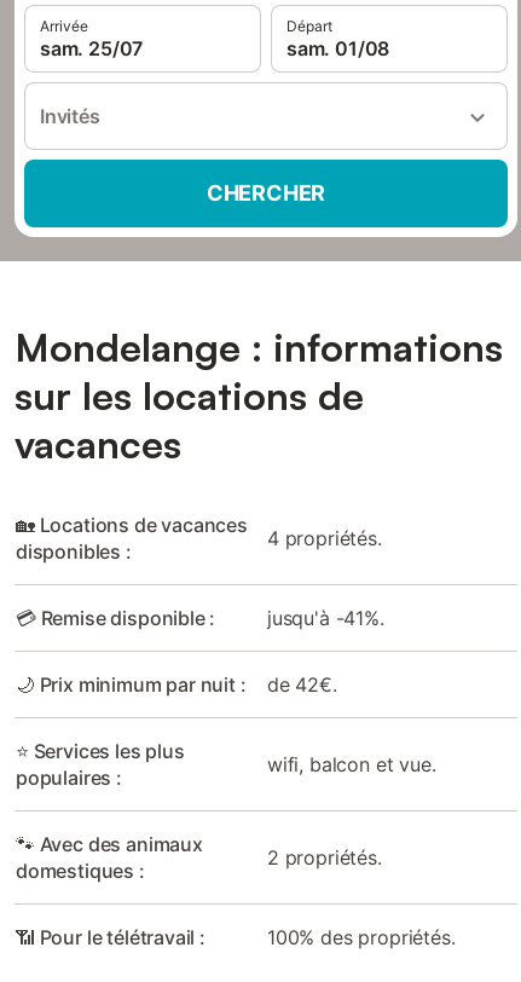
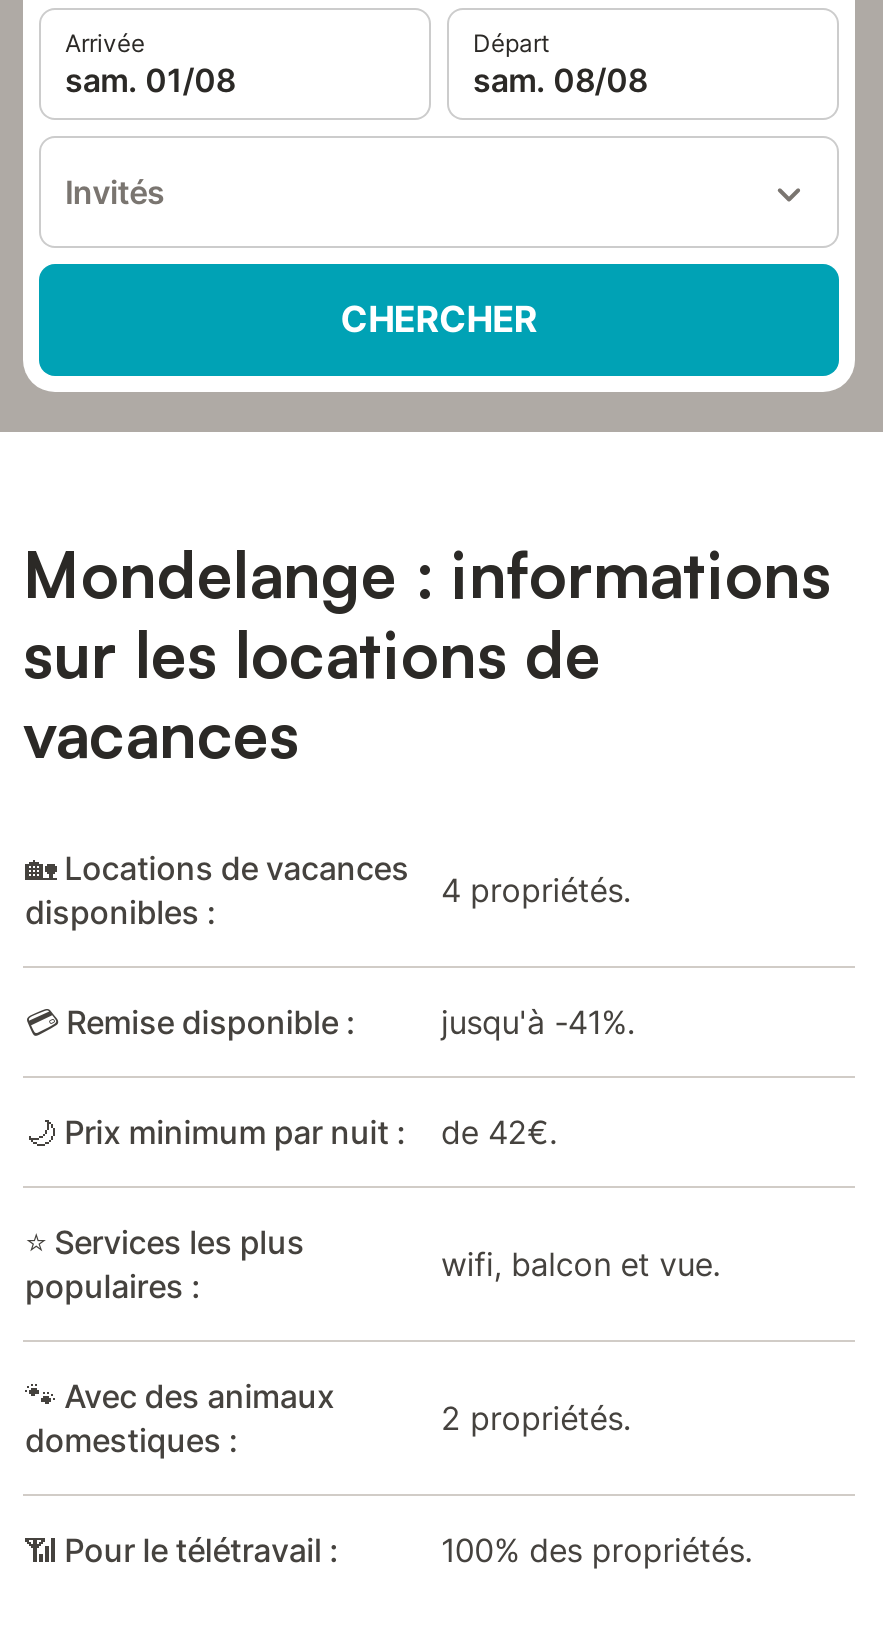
- sam. 25/07
+ sam. 01/08

- sam. 01/08
+ sam. 08/08
